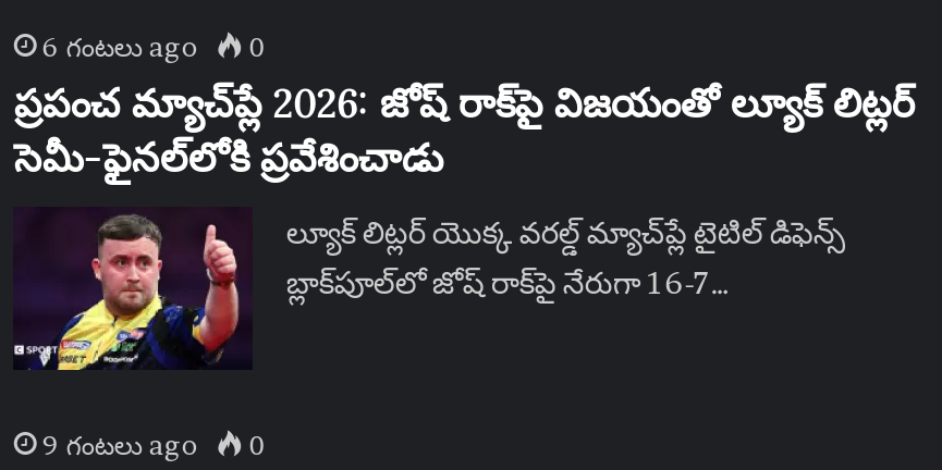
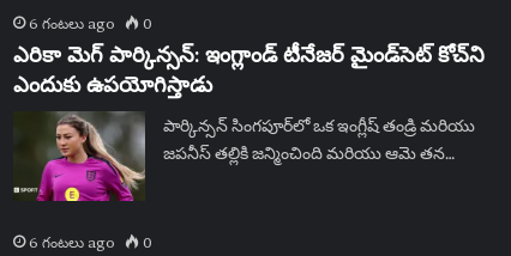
- ప్రపంచ మ్యాచ్‌ప్లే 2026: జోష్ రాక్‌పై విజయంతో ల్యూక్ లిట్లర్
- సెమీ-ఫైనల్‌లోకి ప్రవేశించాడు
+ ఎరికా మెగ్ పార్కిన్సన్: ఇంగ్లాండ్ టీనేజర్ మైండ్‌సెట్ కోచ్‌ని
+ ఎందుకు ఉపయోగిస్తాడు

- [image]
- ల్యూక్ లిట్లర్ యొక్క వరల్డ్ మ్యాచ్‌ప్లే టైటిల్ డిఫెన్స్
- బ్లాక్‌పూల్‌లో జోష్ రాక్‌పై నేరుగా 16-7…
+ [image]
+ పార్కిన్సన్ సింగపూర్‌లో ఒక ఇంగ్లీష్ తండ్రి మరియు
+ జపనీస్ తల్లికి జన్మించింది మరియు ఆమె తన…

- 9 గంటలు ago 0
+ 6 గంటలు ago 0
